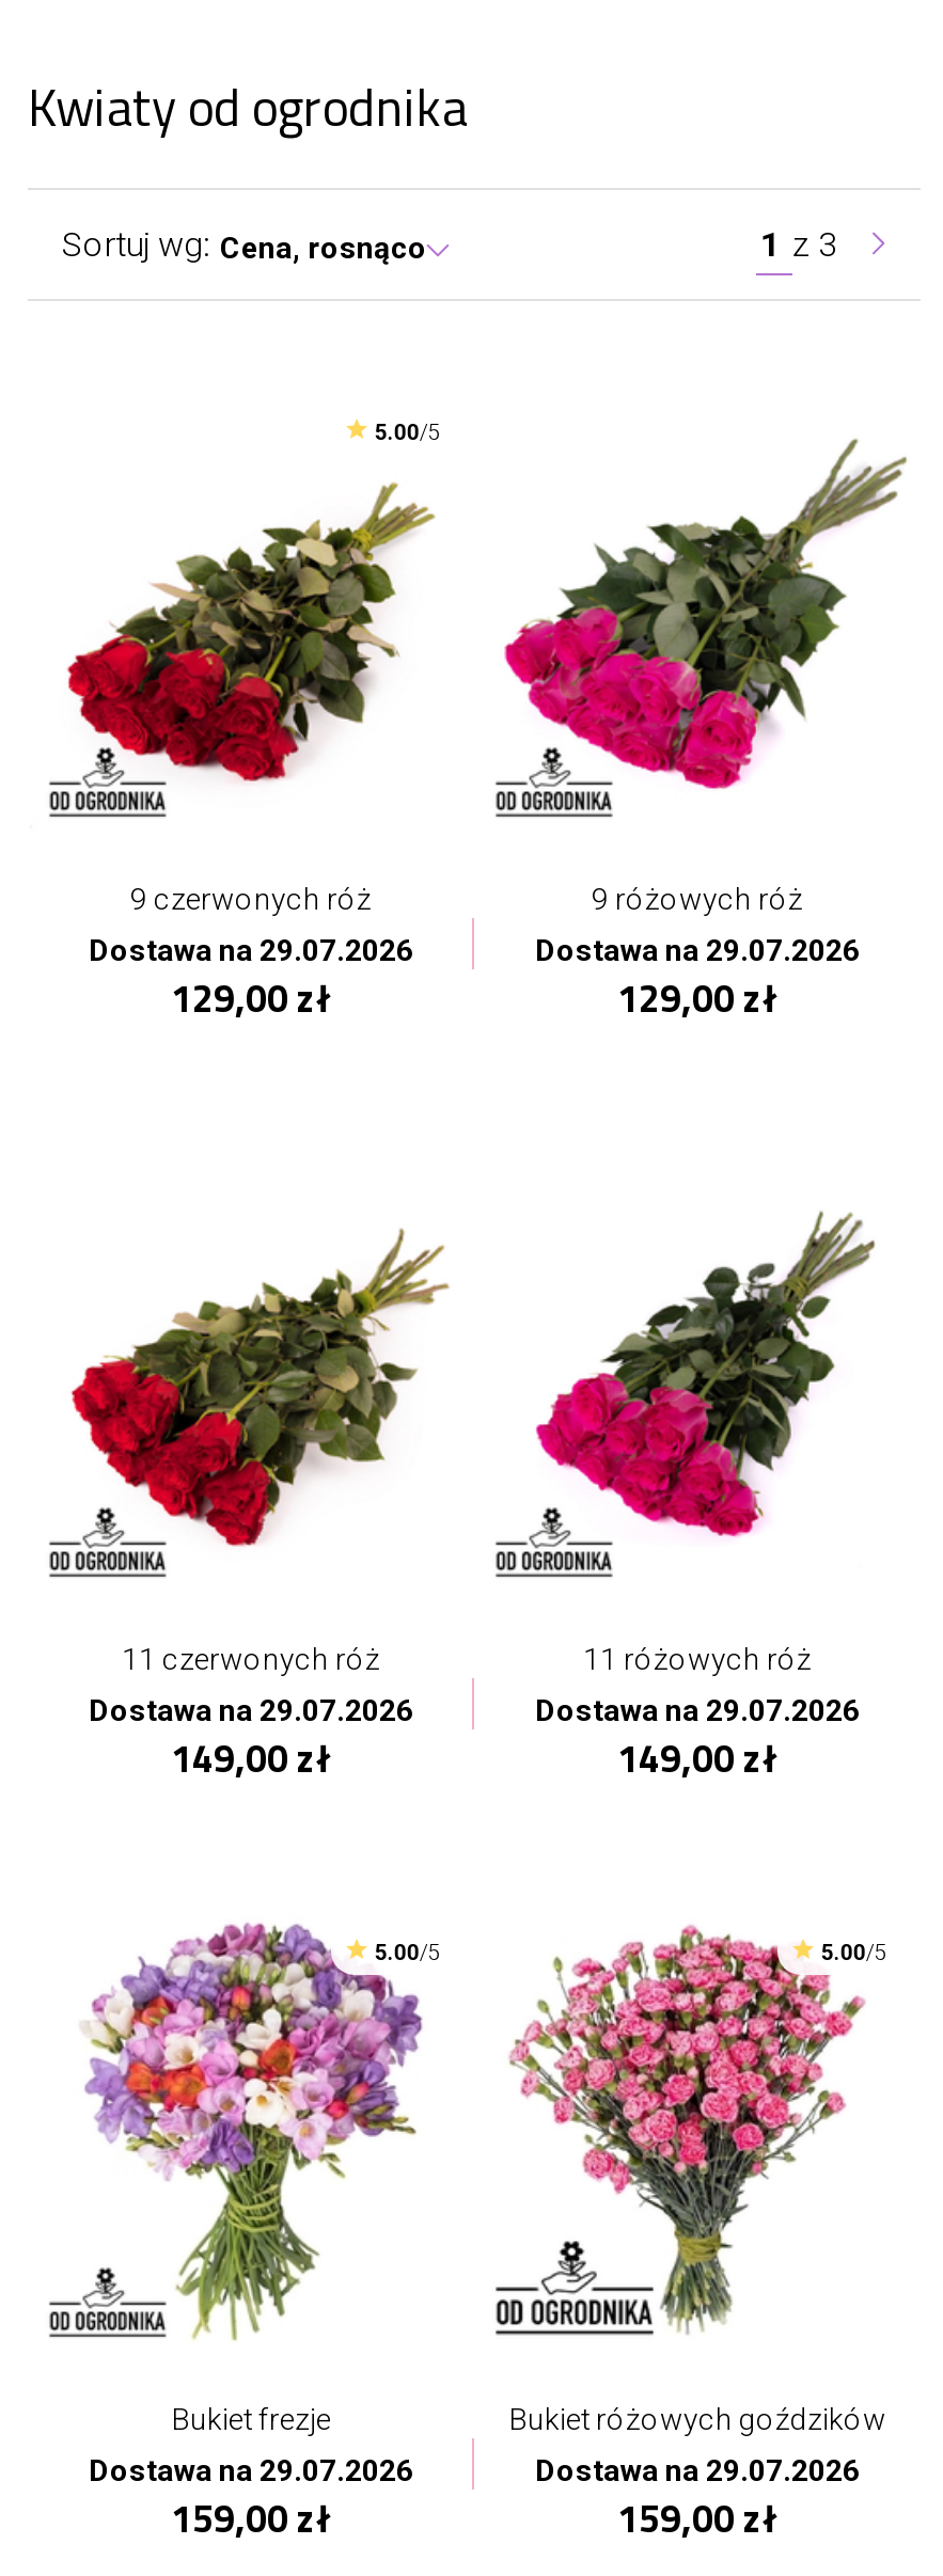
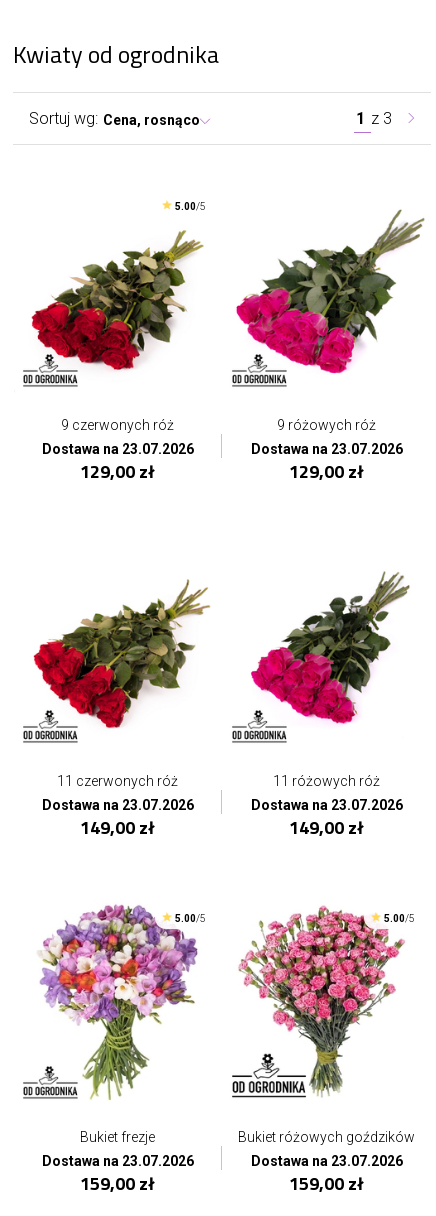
- Dostawa na 29.07.2026
+ Dostawa na 23.07.2026

- Dostawa na 29.07.2026
+ Dostawa na 23.07.2026

- Dostawa na 29.07.2026
+ Dostawa na 23.07.2026

- Dostawa na 29.07.2026
+ Dostawa na 23.07.2026

- Dostawa na 29.07.2026
+ Dostawa na 23.07.2026

- Dostawa na 29.07.2026
+ Dostawa na 23.07.2026
